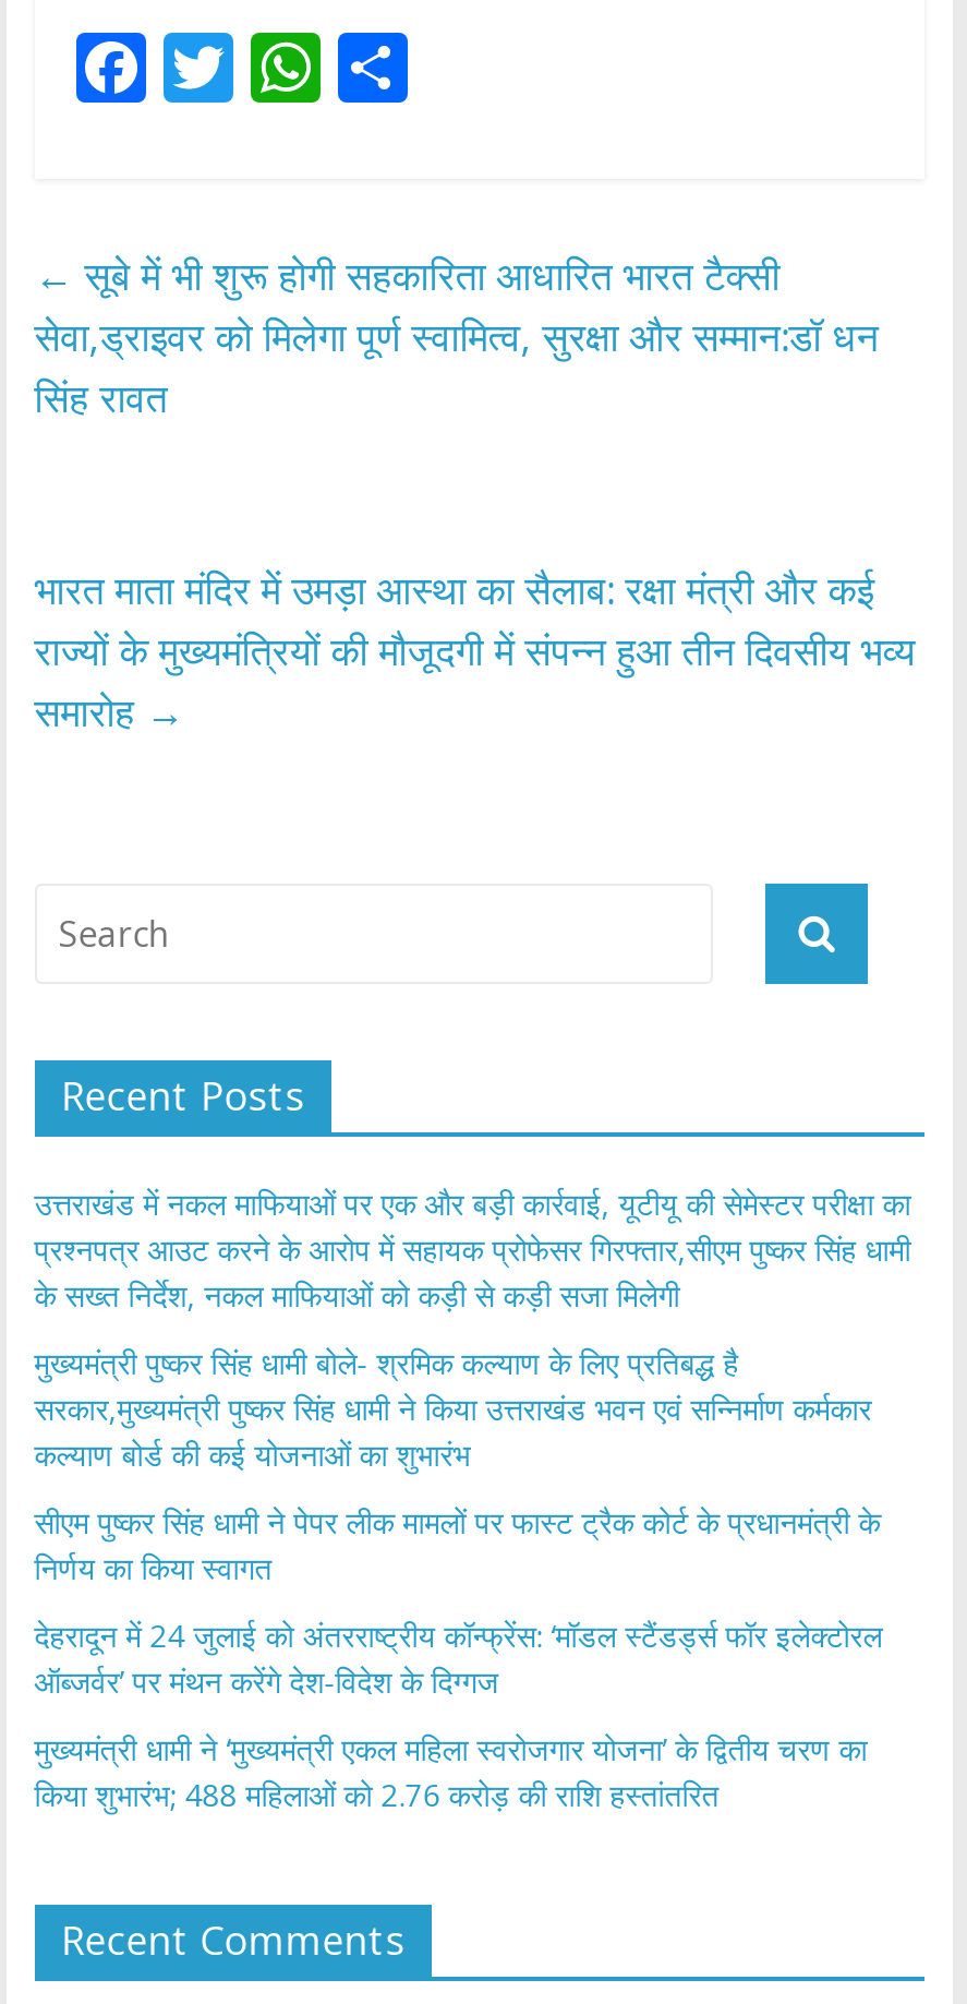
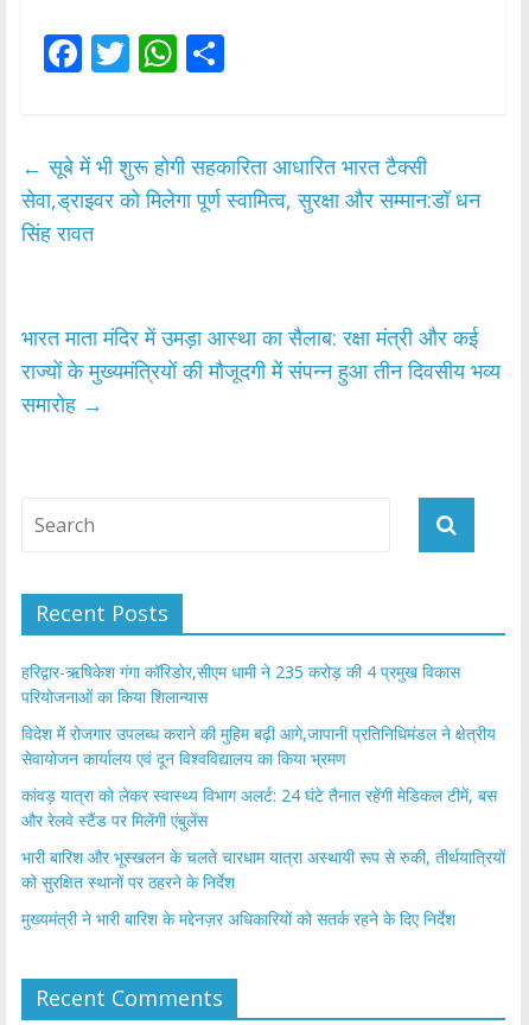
- उत्तराखंड में नकल माफियाओं पर एक और बड़ी कार्रवाई, यूटीयू की सेमेस्टर परीक्षा का
- प्रश्नपत्र आउट करने के आरोप में सहायक प्रोफेसर गिरफ्तार,सीएम पुष्कर सिंह धामी
- के सख्त निर्देश, नकल माफियाओं को कड़ी से कड़ी सजा मिलेगी
+ हरिद्वार-ऋषिकेश गंगा कॉरिडोर,सीएम धामी ने 235 करोड़ की 4 प्रमुख विकास
+ परियोजनाओं का किया शिलान्यास

- मुख्यमंत्री पुष्कर सिंह धामी बोले- श्रमिक कल्याण के लिए प्रतिबद्ध है
- सरकार,मुख्यमंत्री पुष्कर सिंह धामी ने किया उत्तराखंड भवन एवं सन्निर्माण कर्मकार
- कल्याण बोर्ड की कई योजनाओं का शुभारंभ
+ विदेश में रोजगार उपलब्ध कराने की मुहिम बढ़ी आगे,जापानी प्रतिनिधिमंडल ने क्षेत्रीय
+ सेवायोजन कार्यालय एवं दून विश्वविद्यालय का किया भ्रमण

- सीएम पुष्कर सिंह धामी ने पेपर लीक मामलों पर फास्ट ट्रैक कोर्ट के प्रधानमंत्री के
- निर्णय का किया स्वागत
+ कांवड़ यात्रा को लेकर स्वास्थ्य विभाग अलर्ट: 24 घंटे तैनात रहेंगी मेडिकल टीमें, बस
+ और रेलवे स्टैंड पर मिलेंगी एंबुलेंस

- देहरादून में 24 जुलाई को अंतरराष्ट्रीय कॉन्फ्रेंस: ‘मॉडल स्टैंडर्ड्स फॉर इलेक्टोरल
- ऑब्जर्वर’ पर मंथन करेंगे देश-विदेश के दिग्गज
+ भारी बारिश और भूस्खलन के चलते चारधाम यात्रा अस्थायी रूप से रुकी, तीर्थयात्रियों
+ को सुरक्षित स्थानों पर ठहरने के निर्देश

- मुख्यमंत्री धामी ने ‘मुख्यमंत्री एकल महिला स्वरोजगार योजना’ के द्वितीय चरण का
- किया शुभारंभ; 488 महिलाओं को 2.76 करोड़ की राशि हस्तांतरित
+ मुख्यमंत्री ने भारी बारिश के मद्देनज़र अधिकारियों को सतर्क रहने के दिए निर्देश
